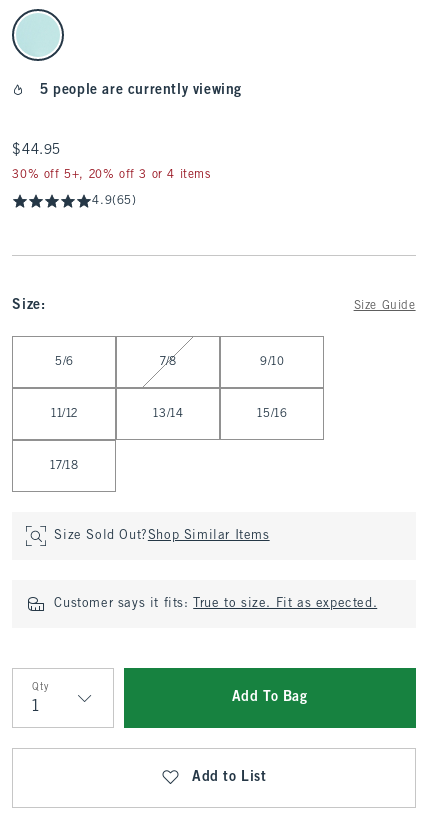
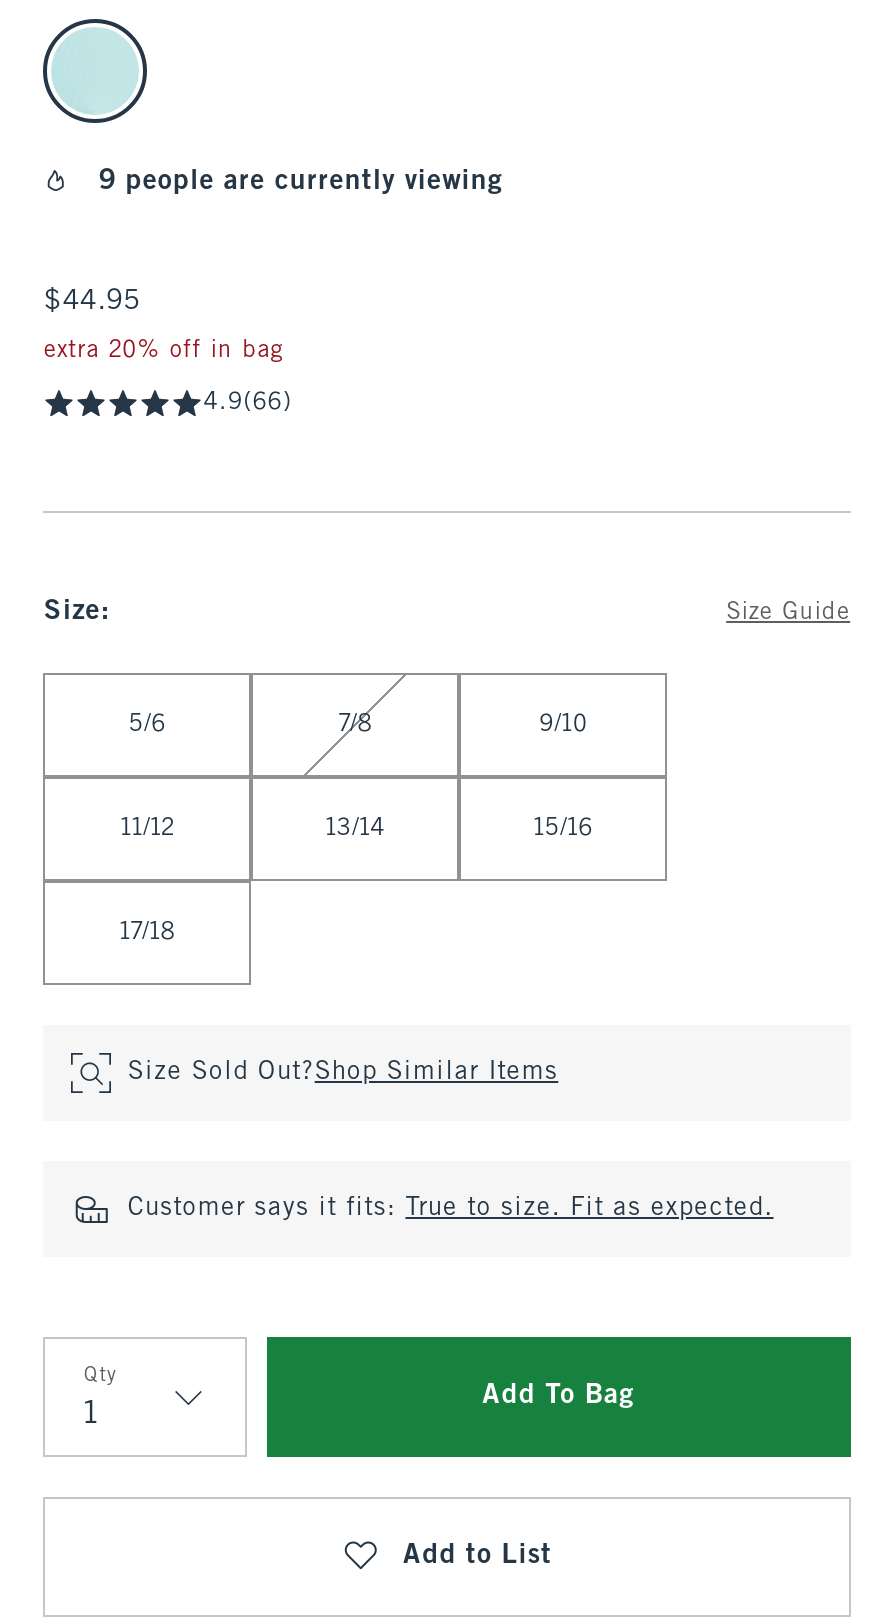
- 5 people are currently viewing
+ 9 people are currently viewing

- 30% off 5+, 20% off 3 or 4 items
+ extra 20% off in bag

- 4.9(65)
+ 4.9(66)
